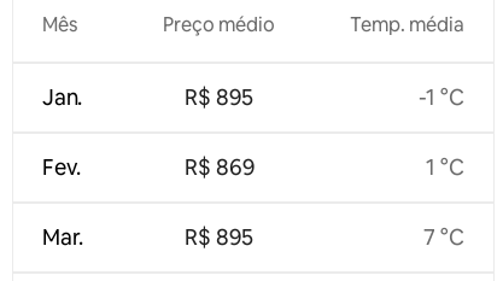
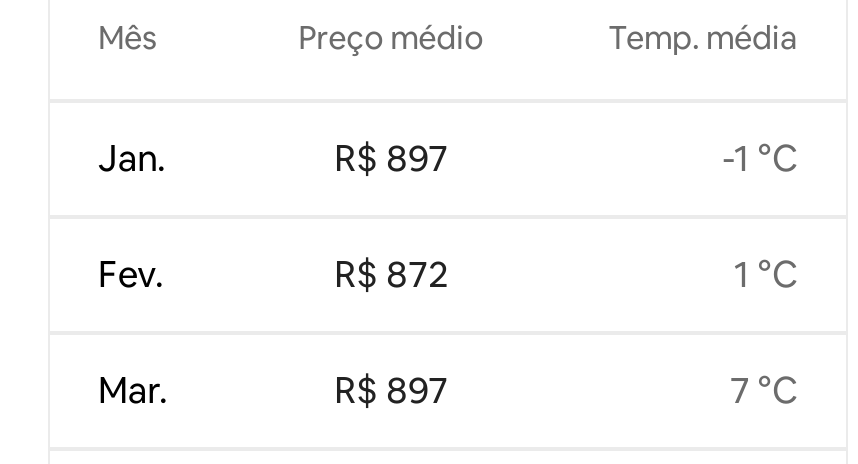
- R$ 895
+ R$ 897

- R$ 869
+ R$ 872

- R$ 895
+ R$ 897
